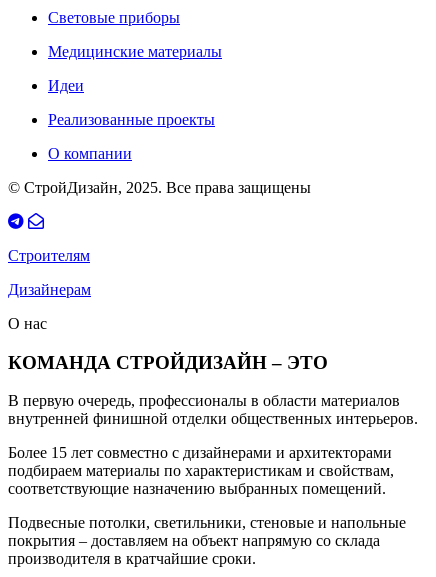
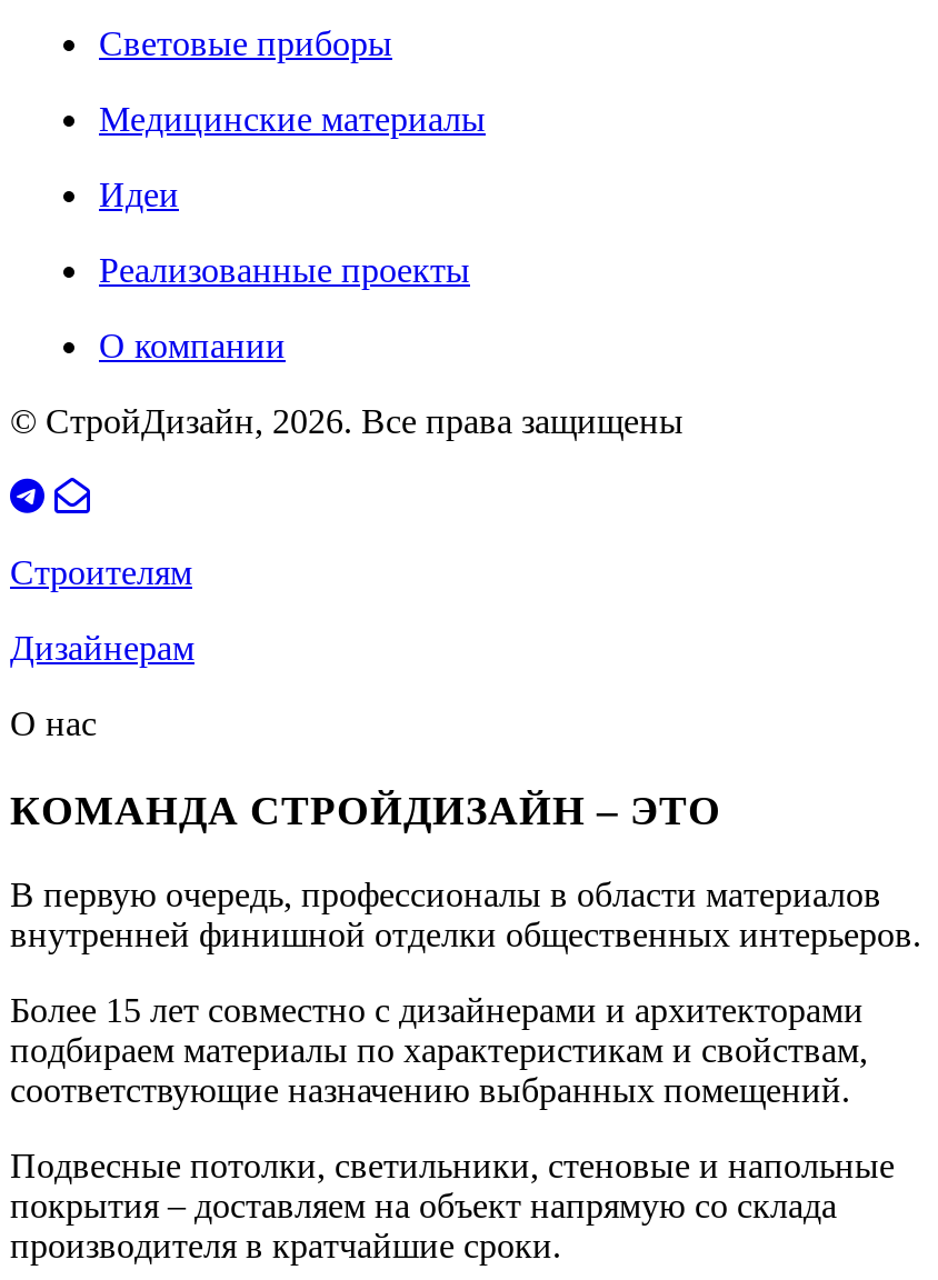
- © СтройДизайн, 2025. Все права защищены
+ © СтройДизайн, 2026. Все права защищены
